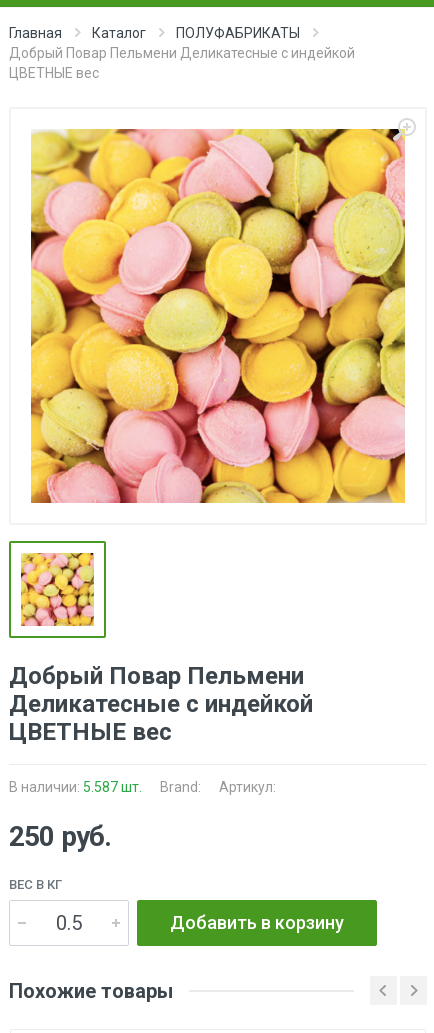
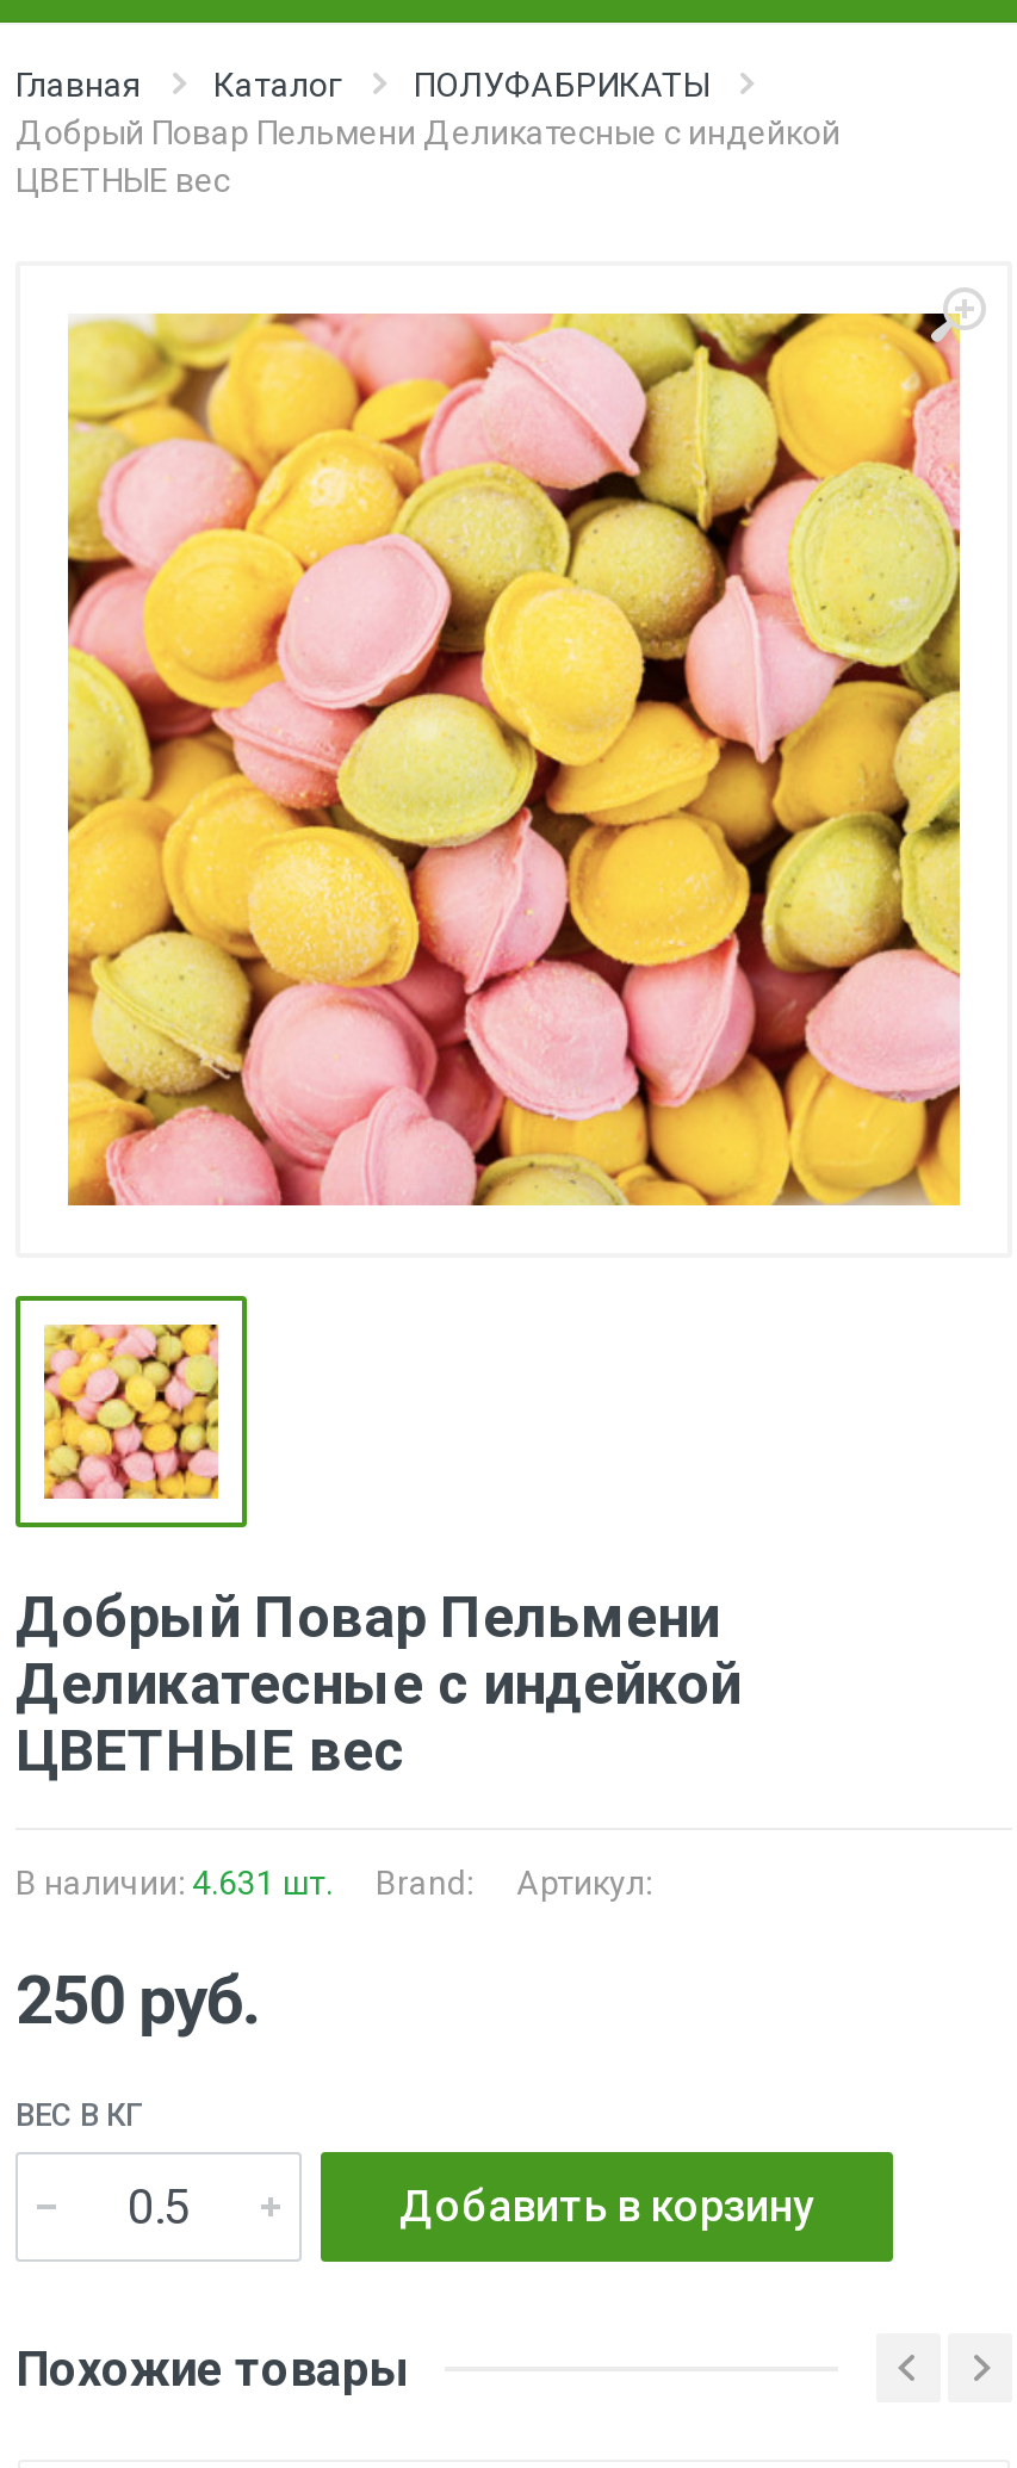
- В наличии: 5.587 шт. Brand: Артикул:
+ В наличии: 4.631 шт. Brand: Артикул:
